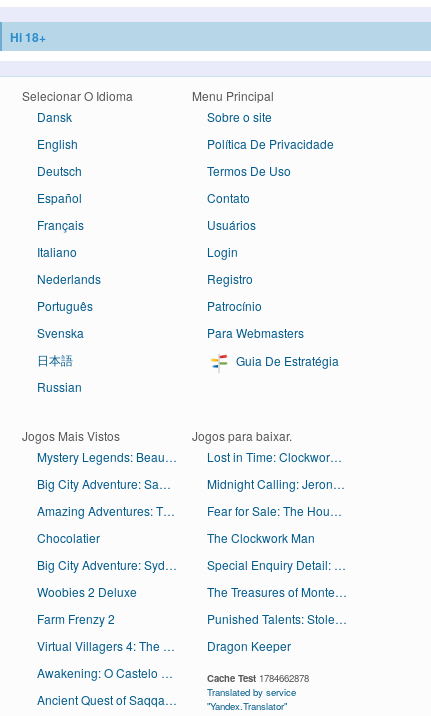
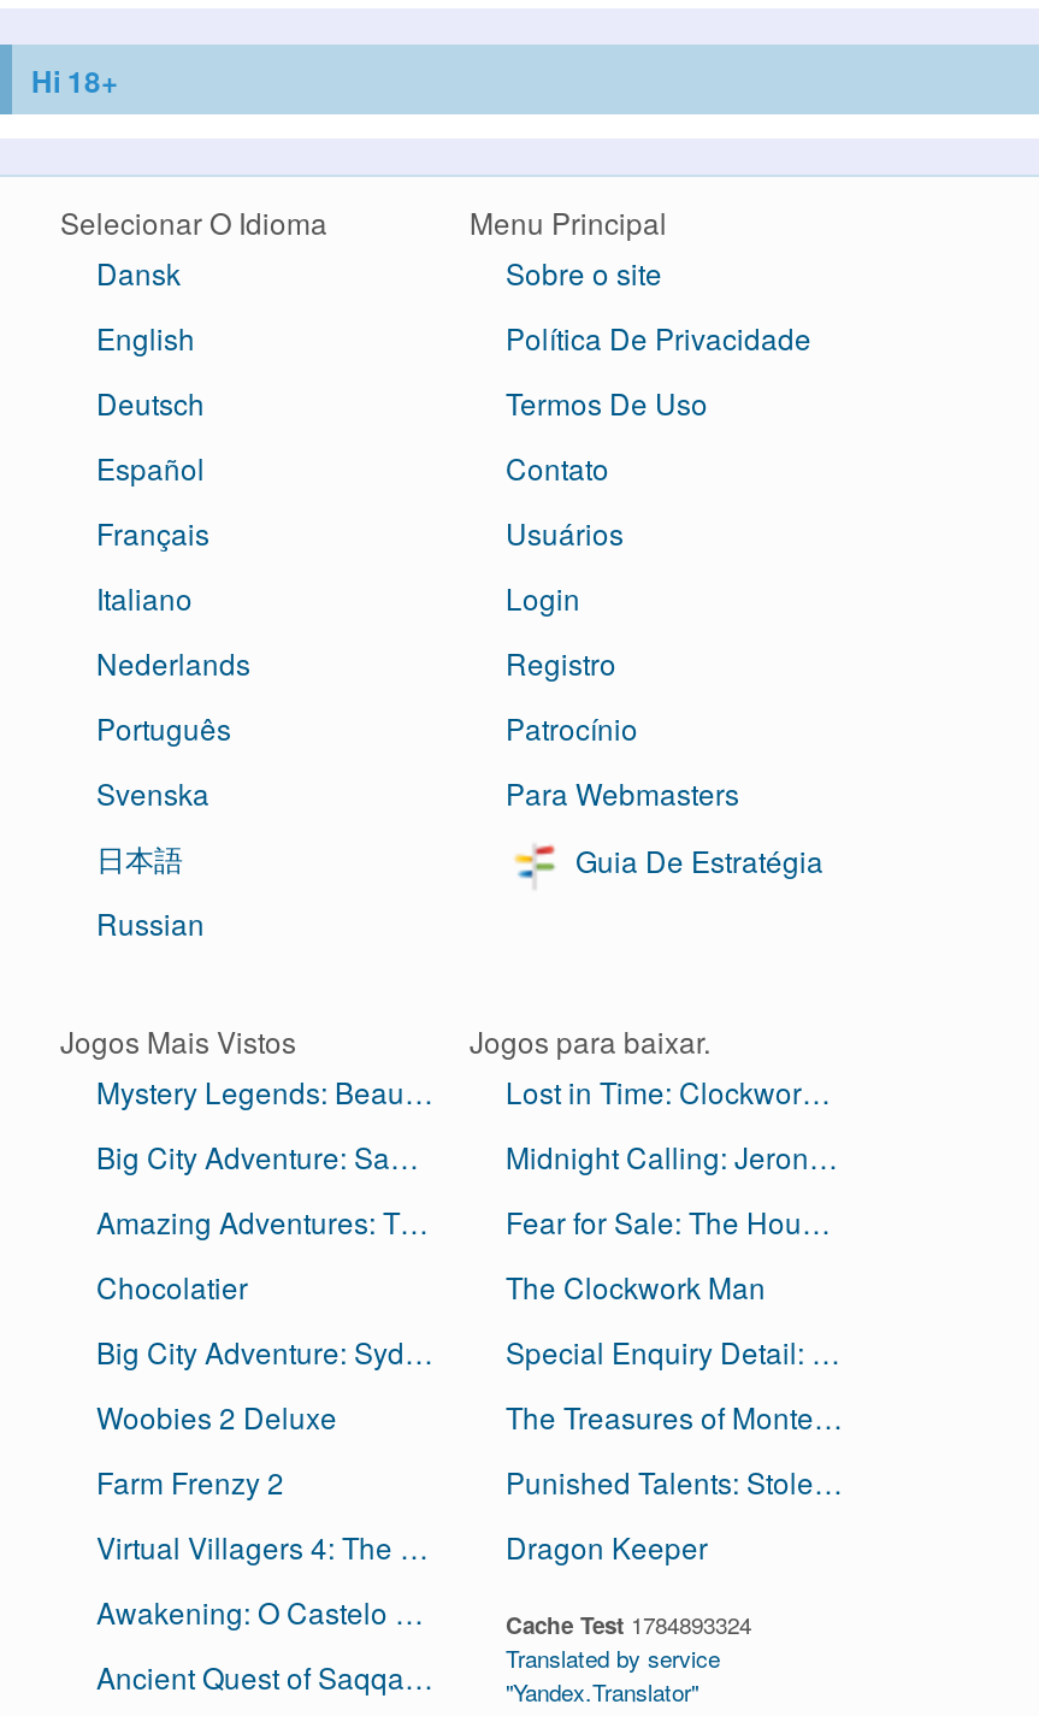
- Cache Test 1784662878
+ Cache Test 1784893324
